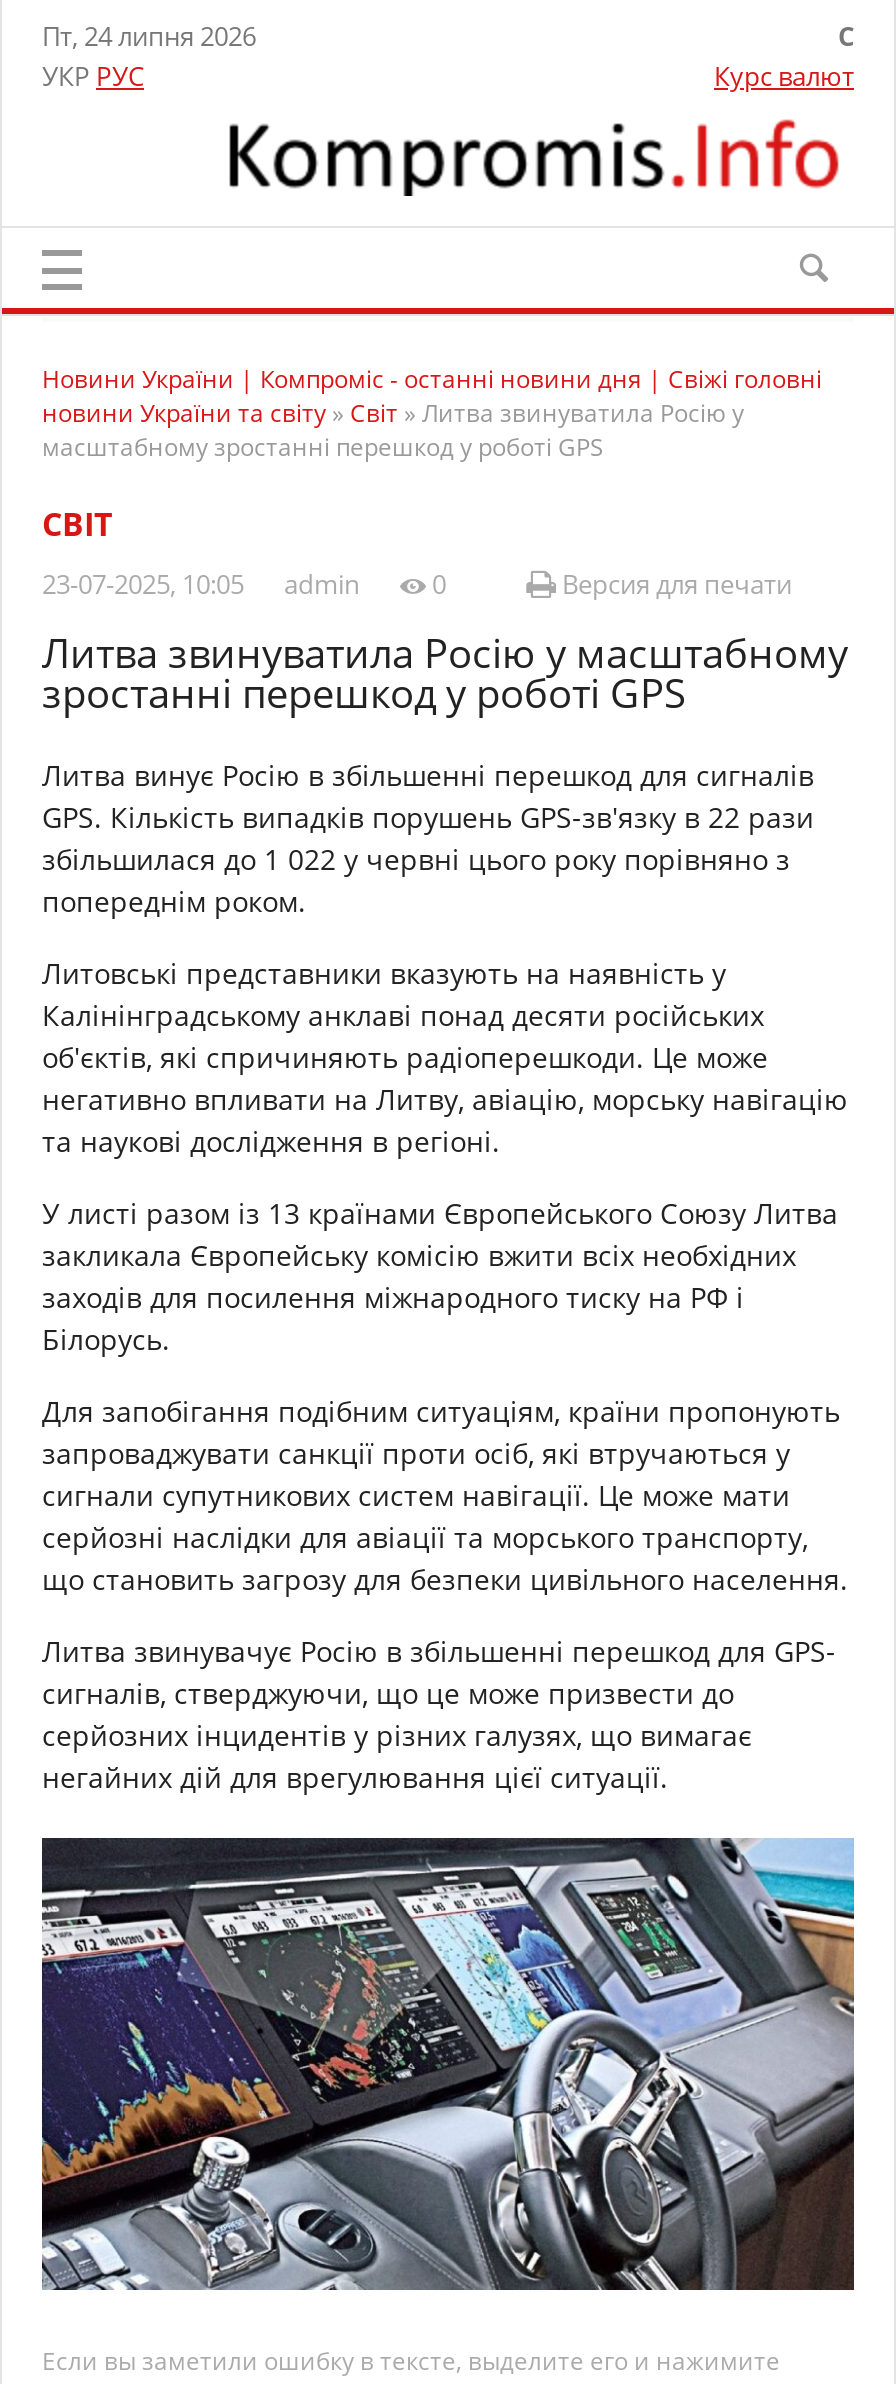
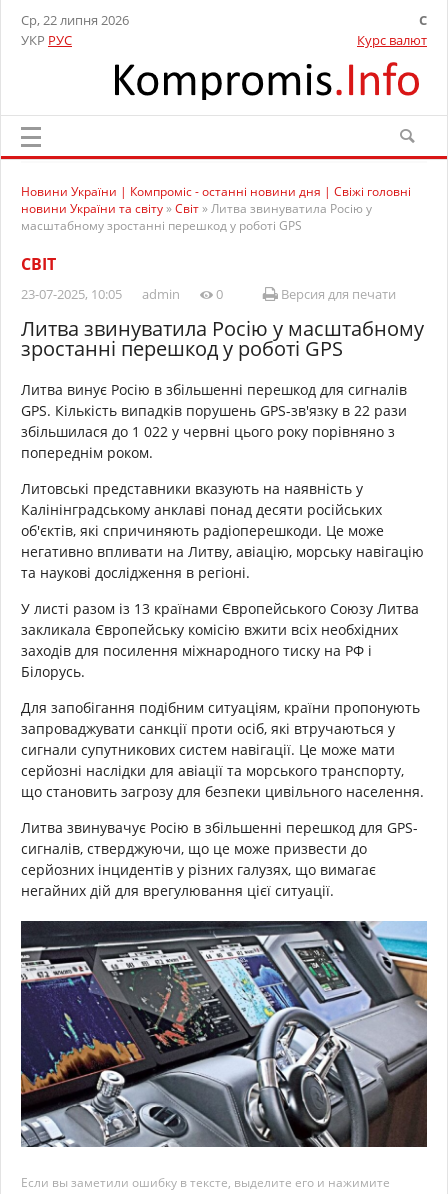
- Пт, 24 липня 2026
+ Ср, 22 липня 2026
